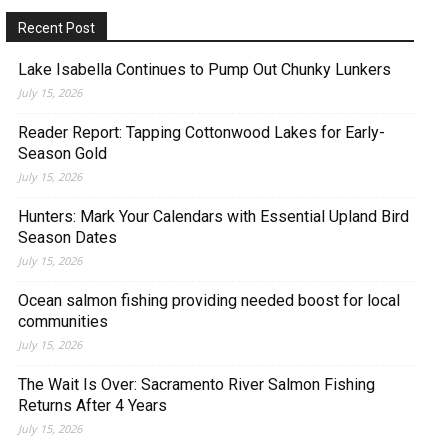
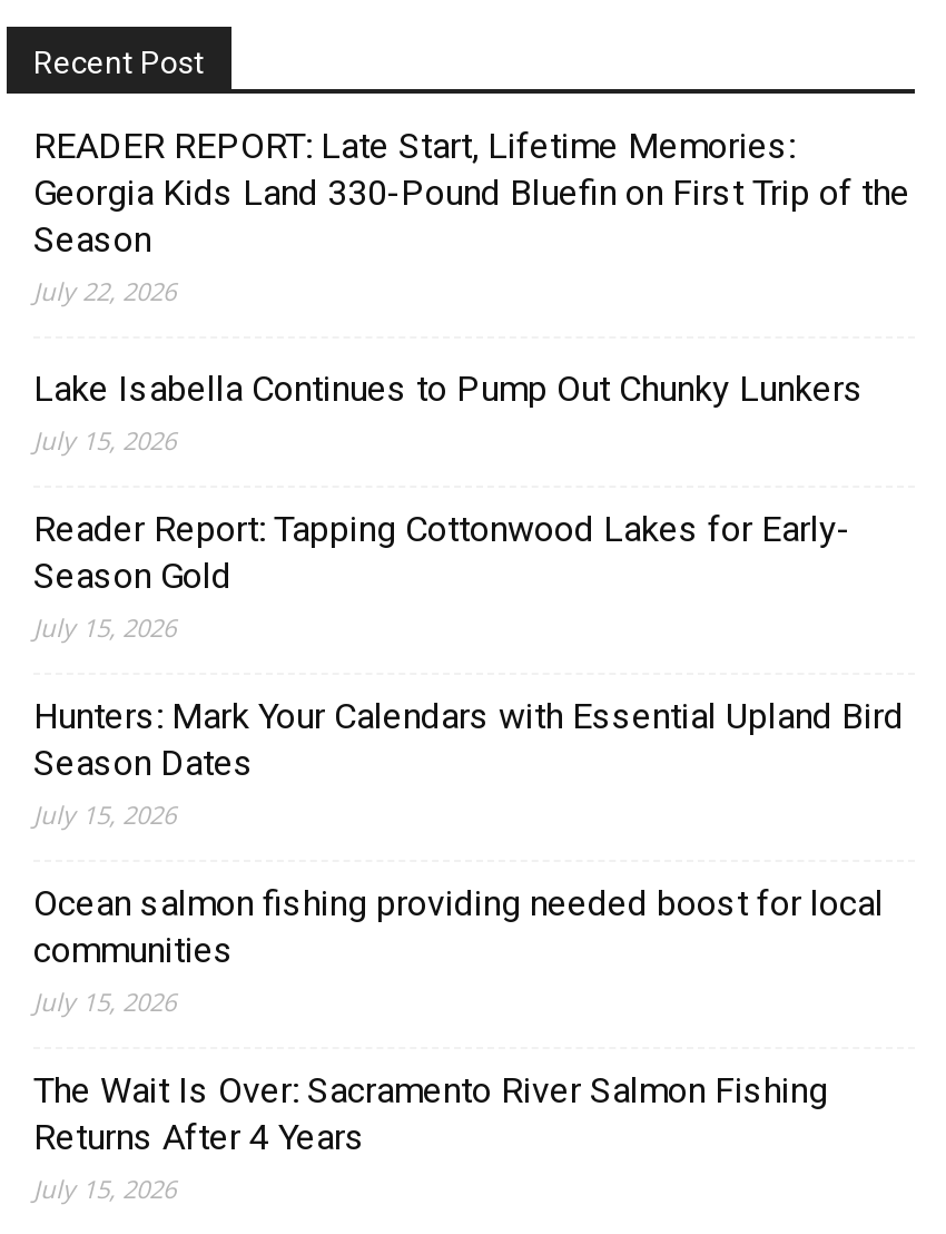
+ READER REPORT: Late Start, Lifetime Memories:
+ Georgia Kids Land 330-Pound Bluefin on First Trip of the
+ Season
+ July 22, 2026
